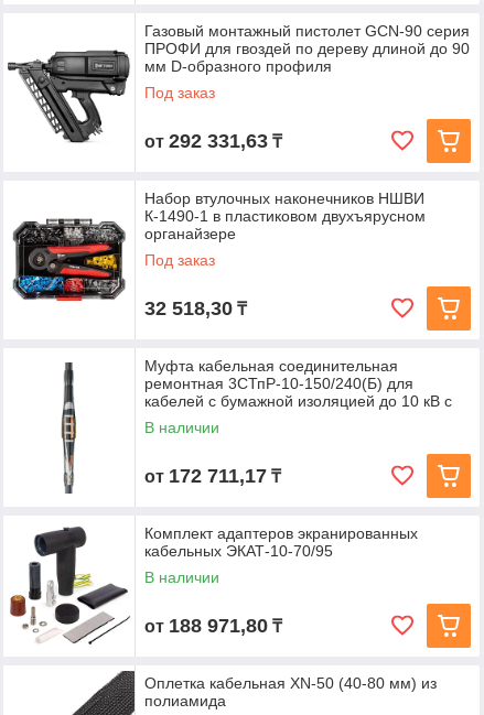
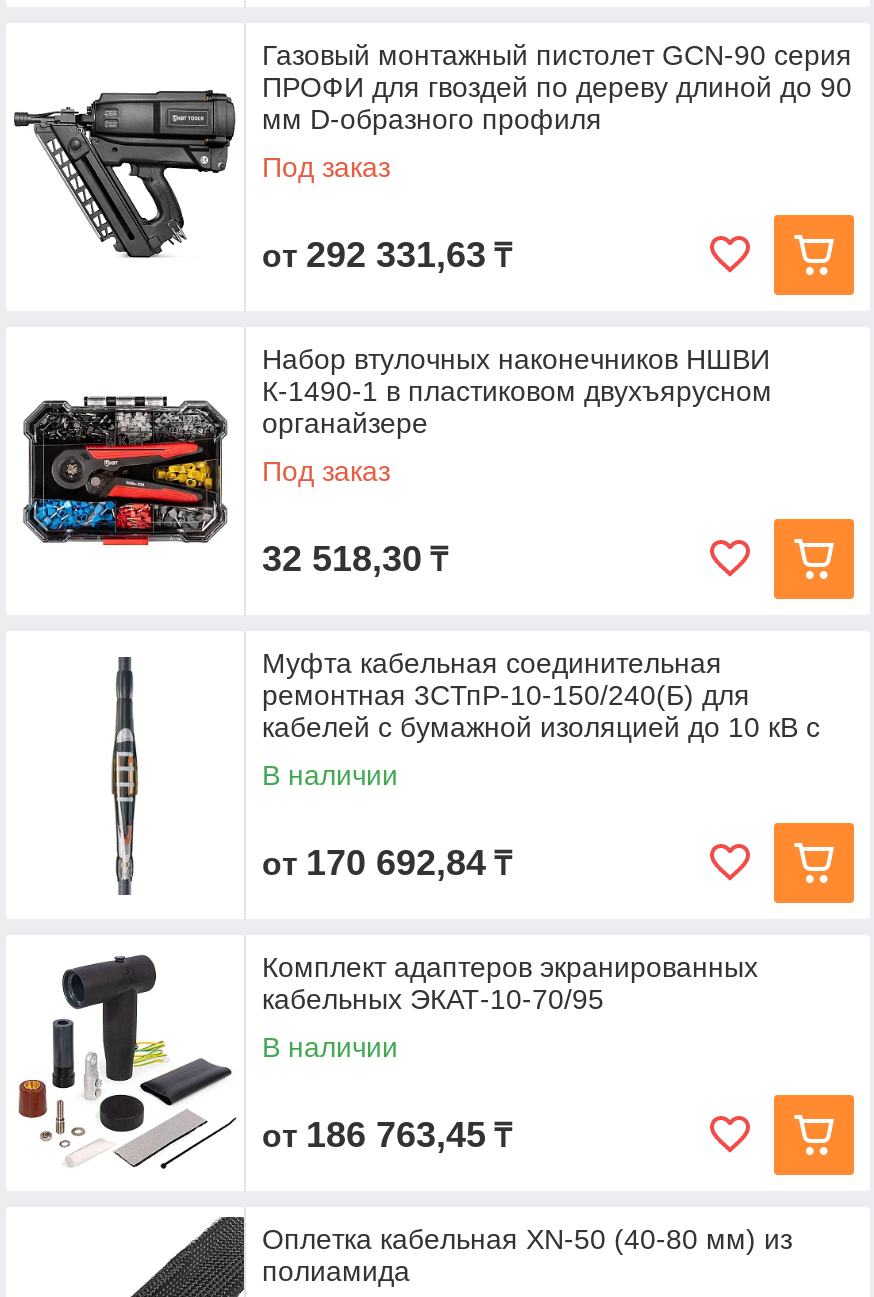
- от 172 711,17 ₸
+ от 170 692,84 ₸

- от 188 971,80 ₸
+ от 186 763,45 ₸
